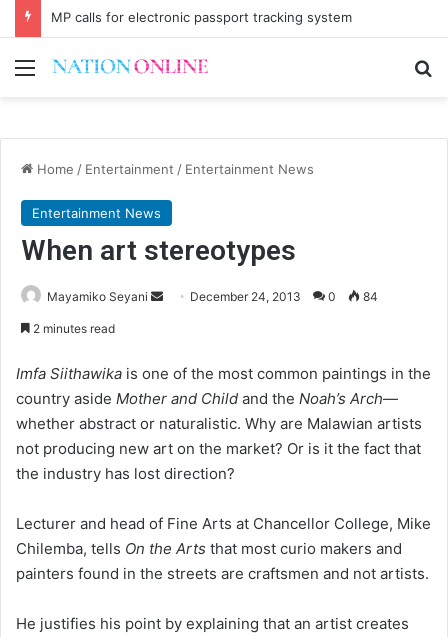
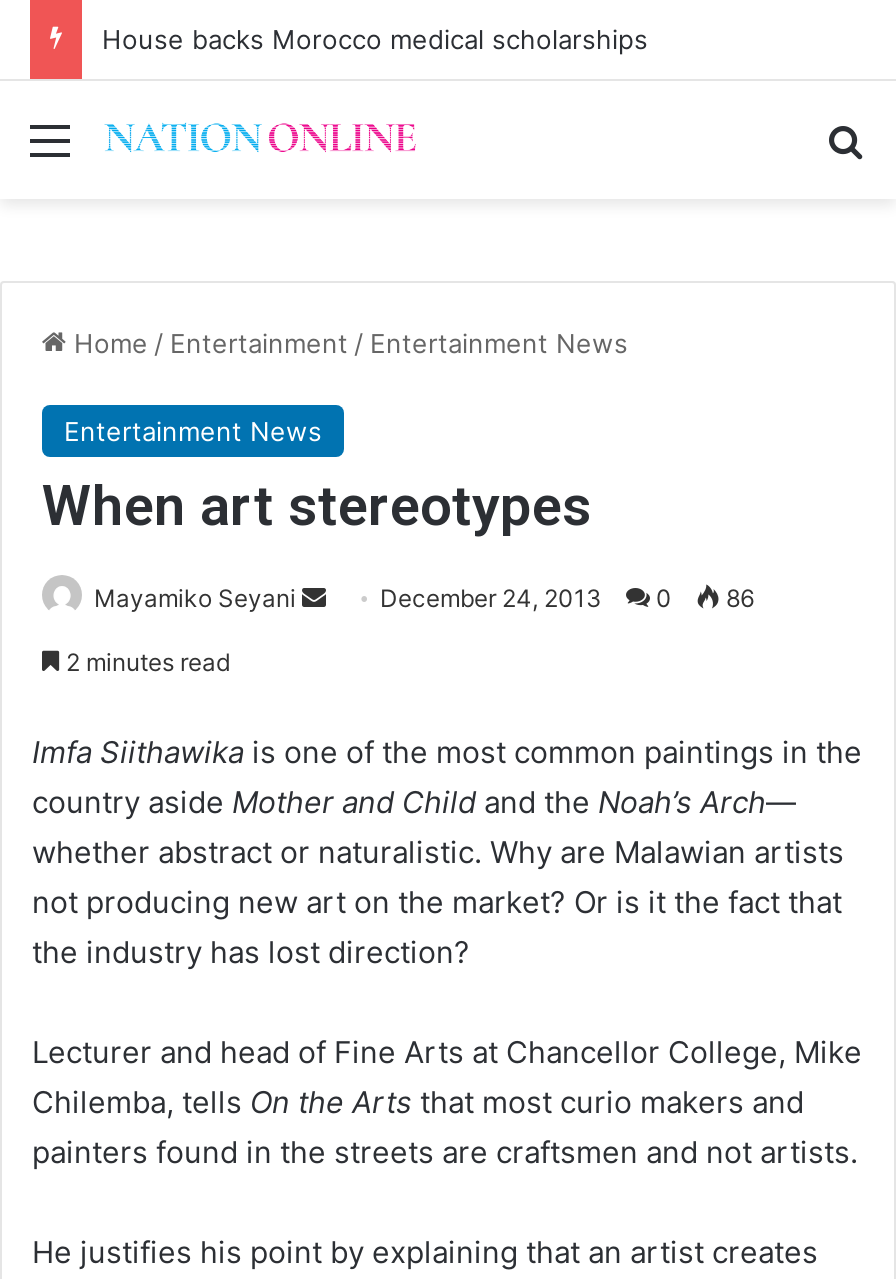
- MP calls for electronic passport tracking system
+ House backs Morocco medical scholarships

- 84
+ 86
